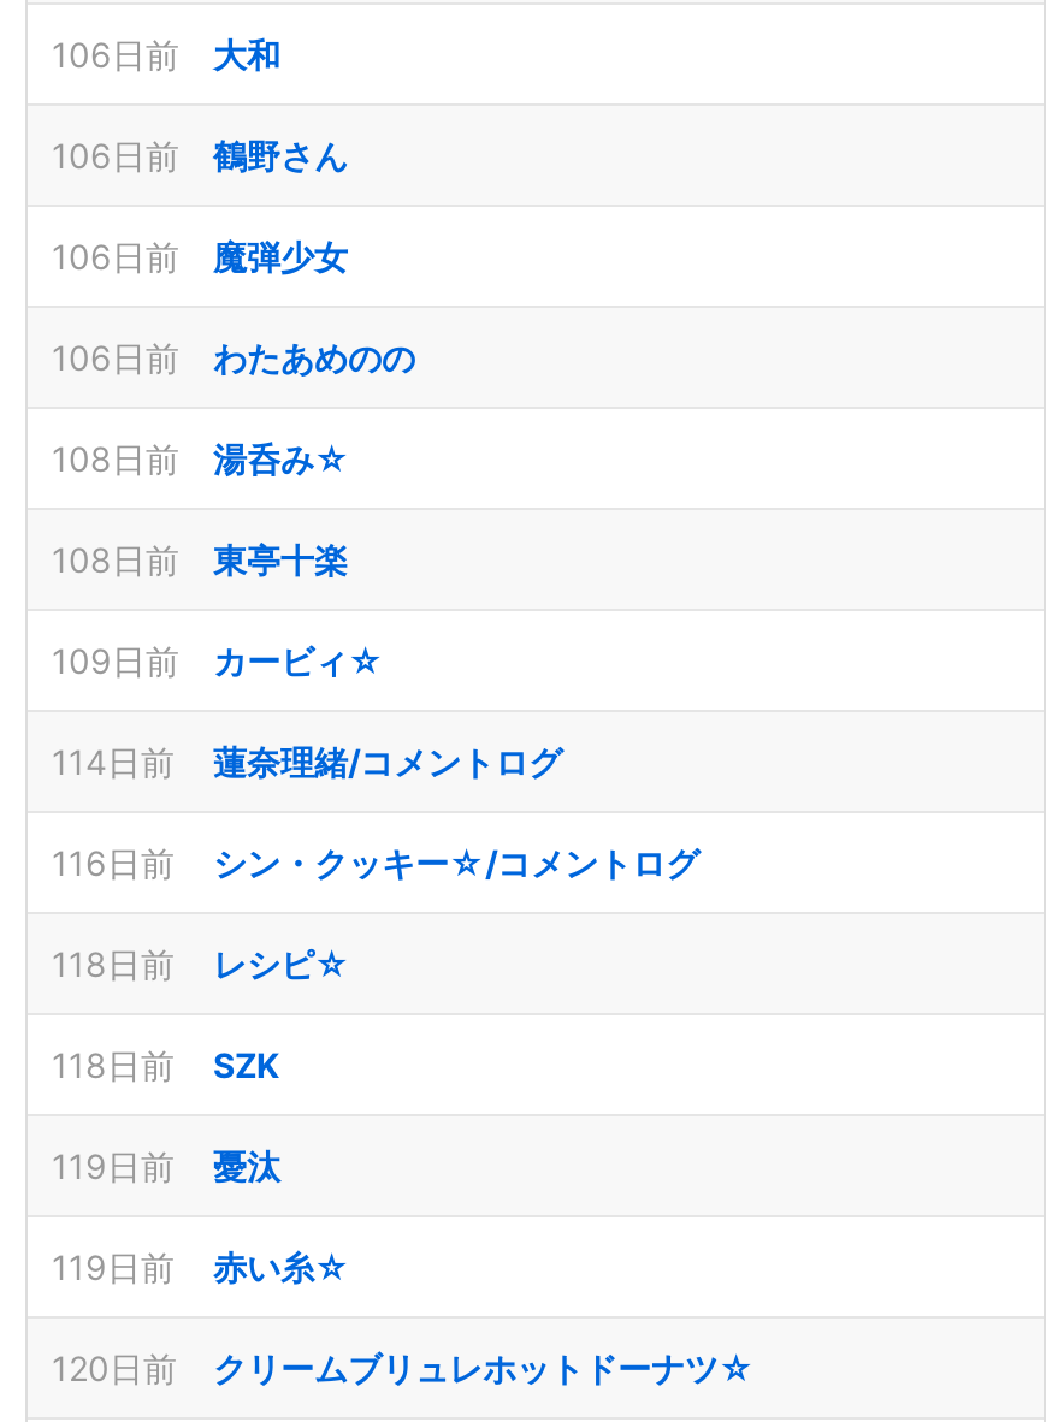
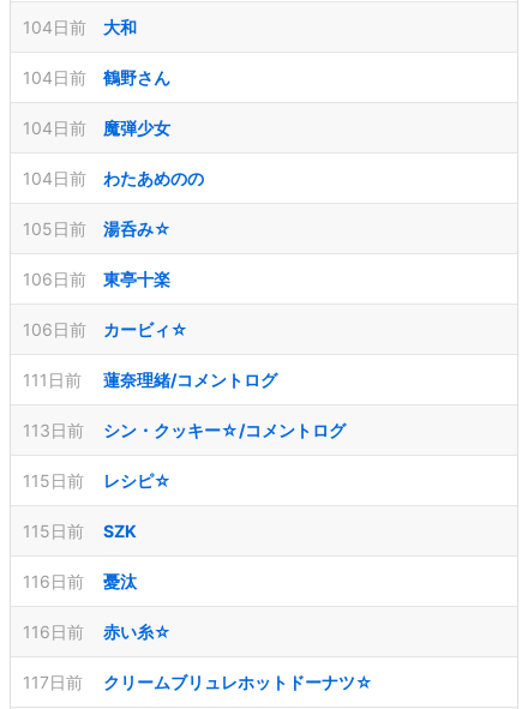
- 106日前 大和
+ 104日前 大和

- 106日前 鶴野さん
+ 104日前 鶴野さん

- 106日前 魔弾少女
+ 104日前 魔弾少女

- 106日前 わたあめのの
+ 104日前 わたあめのの

- 108日前
+ 105日前

- 108日前 東亭十楽
+ 106日前 東亭十楽

- 109日前
+ 106日前

- 114日前 蓮奈理緒/コメントログ
+ 111日前 蓮奈理緒/コメントログ

- 116日前
+ 113日前

- 118日前
+ 115日前

- 118日前 SZK
+ 115日前 SZK

- 119日前 憂汰
+ 116日前 憂汰

- 119日前
+ 116日前

- 120日前
+ 117日前
